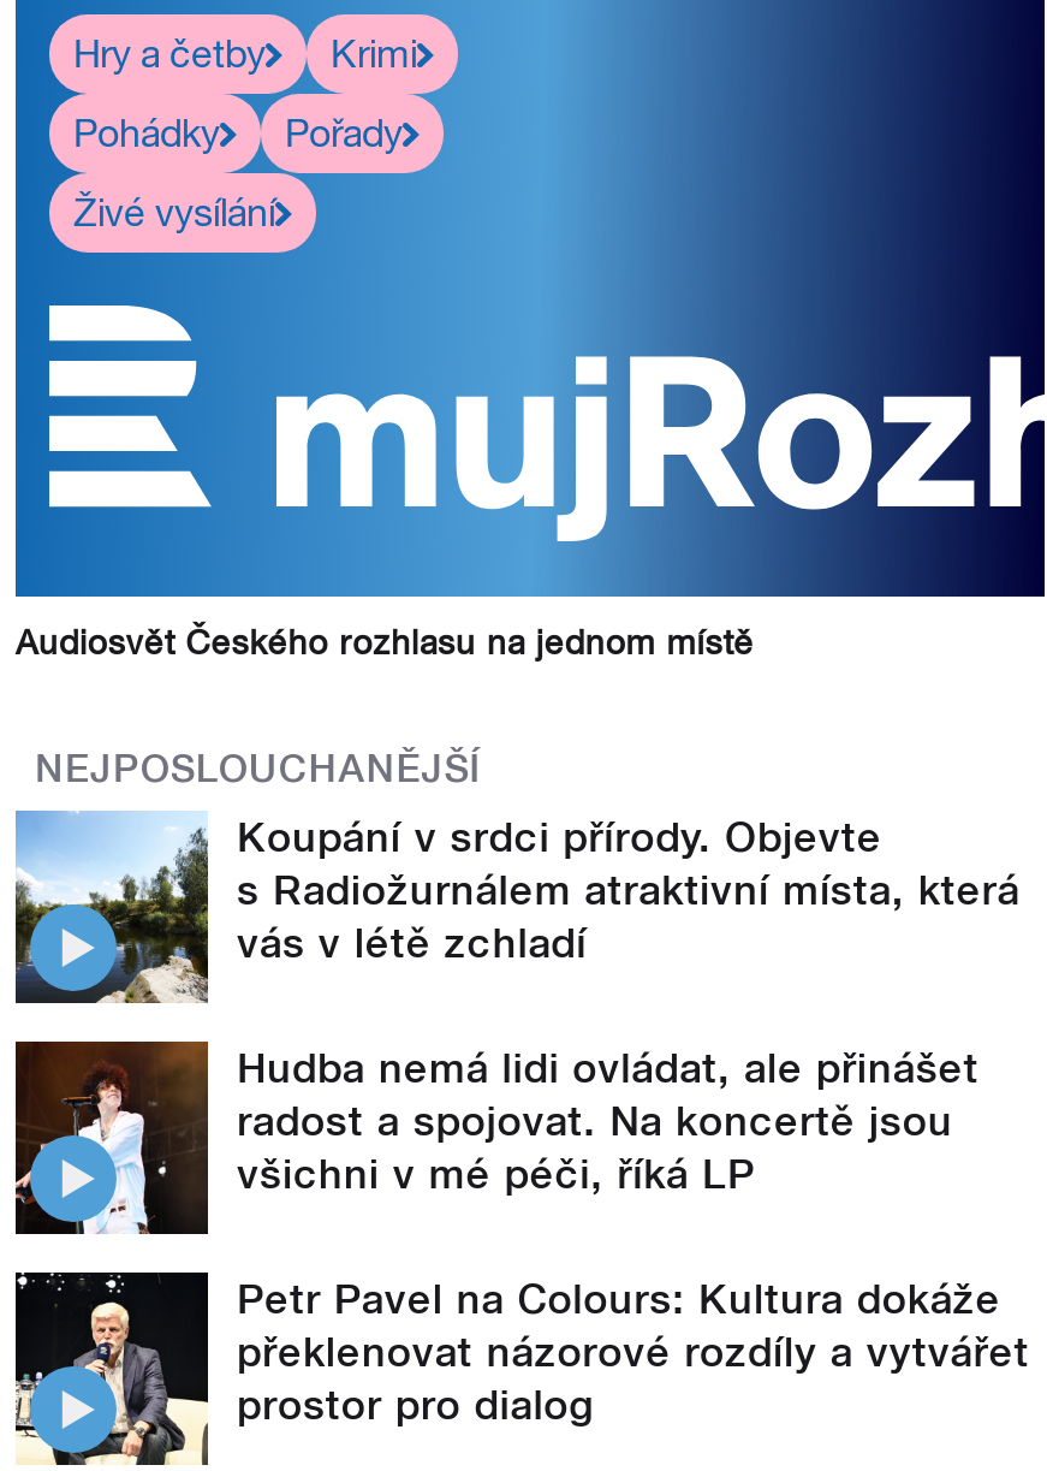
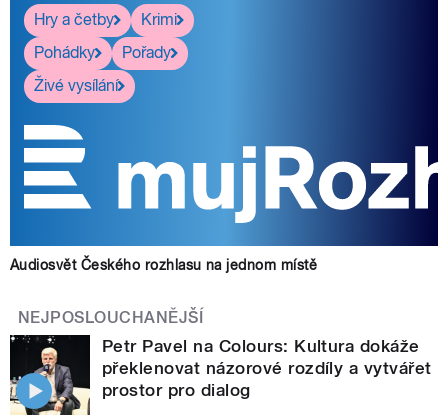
- [image]
- Koupání v srdci přírody. Objevte
- s Radiožurnálem atraktivní místa, která
- vás v létě zchladí
- Hudba nemá lidi ovládat, ale přinášet
- radost a spojovat. Na koncertě jsou
- všichni v mé péči, říká LP

- [image]
